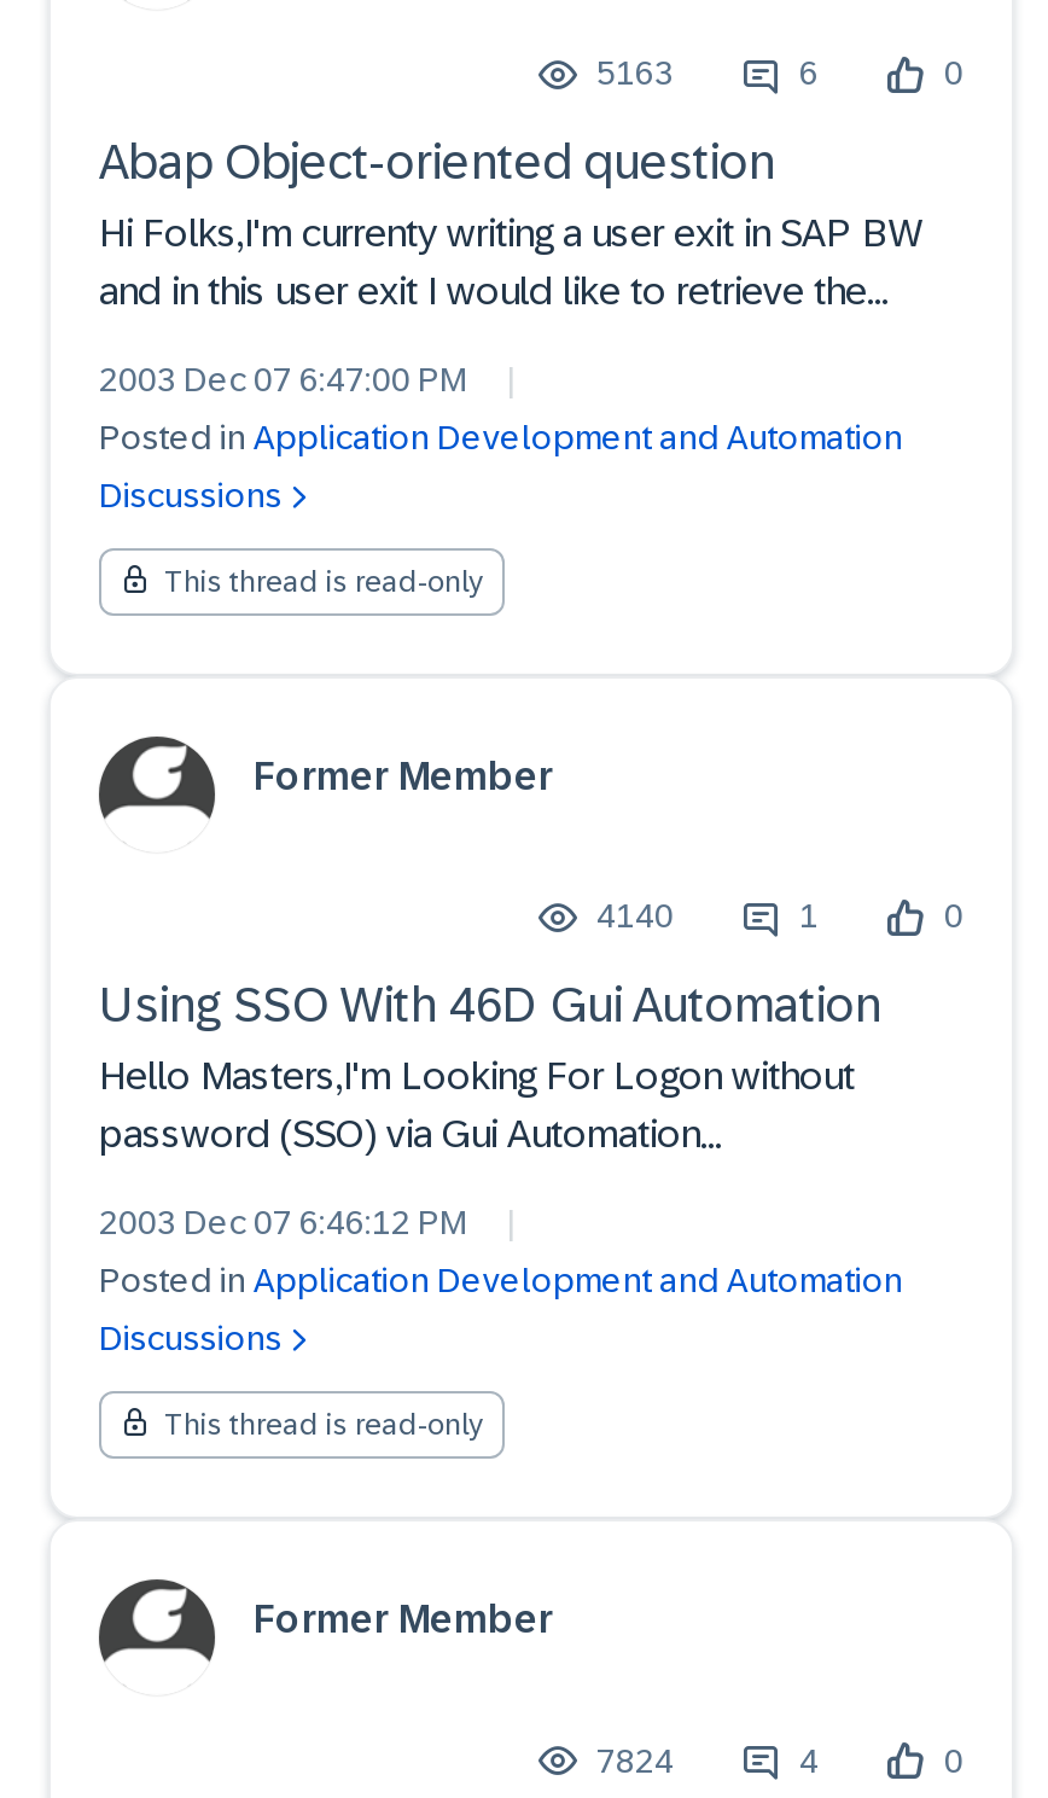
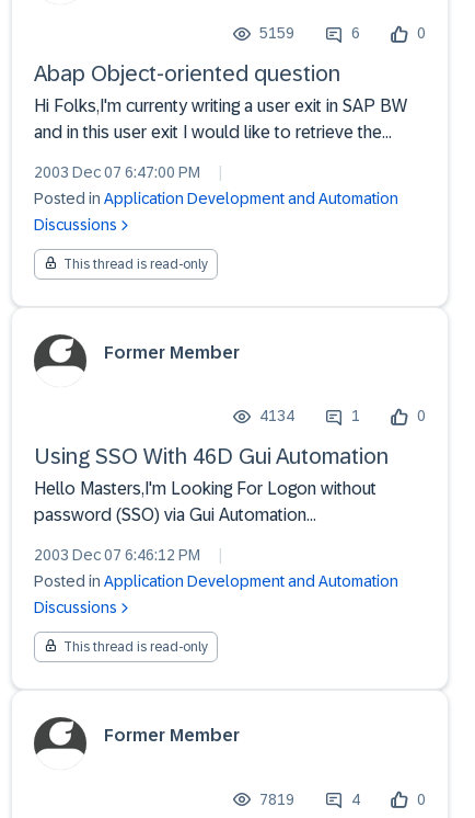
- 5163
+ 5159

- 4140
+ 4134

- 7824
+ 7819
